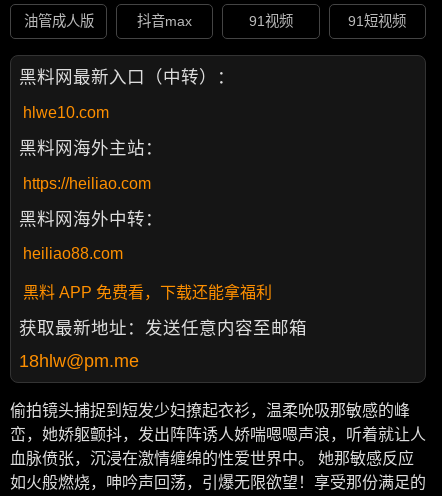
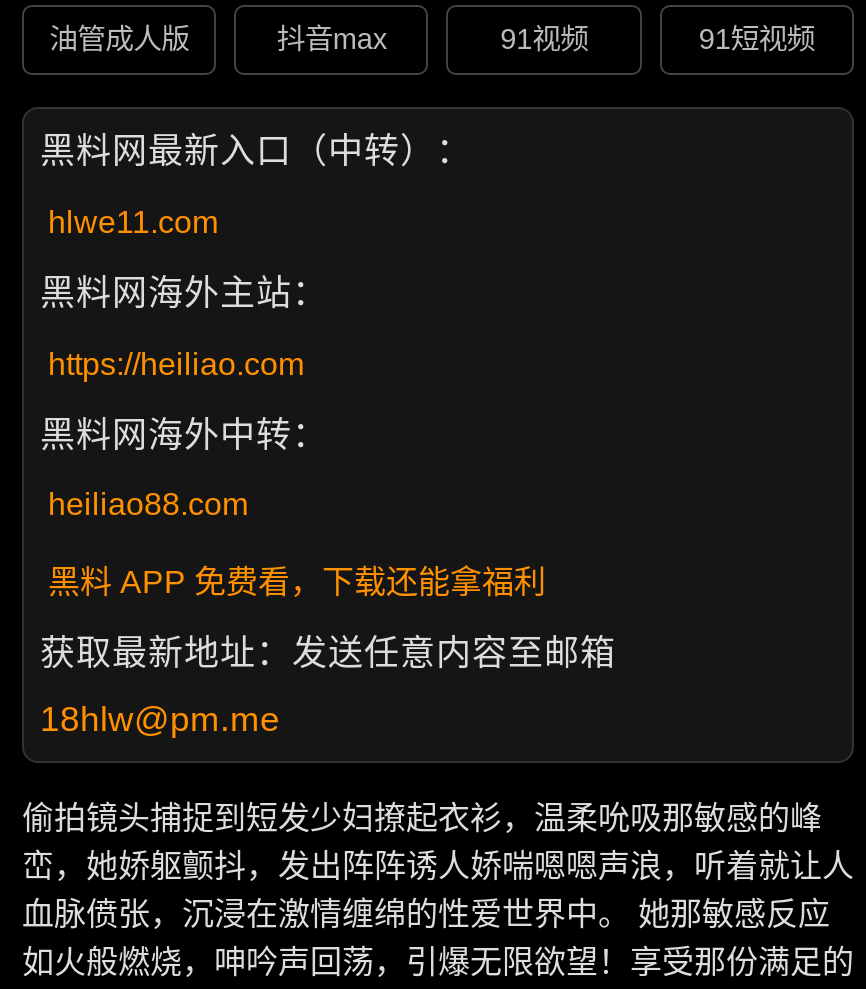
- hlwe10.com
+ hlwe11.com
